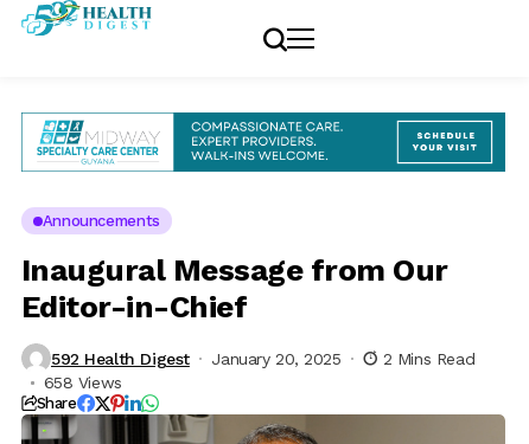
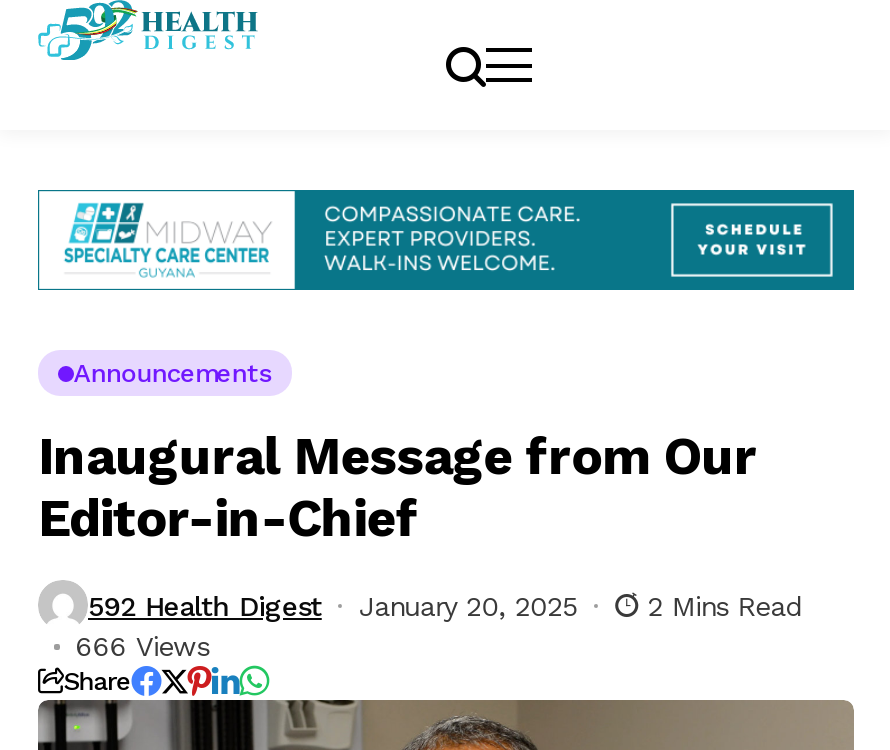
- 658 Views
+ 666 Views
